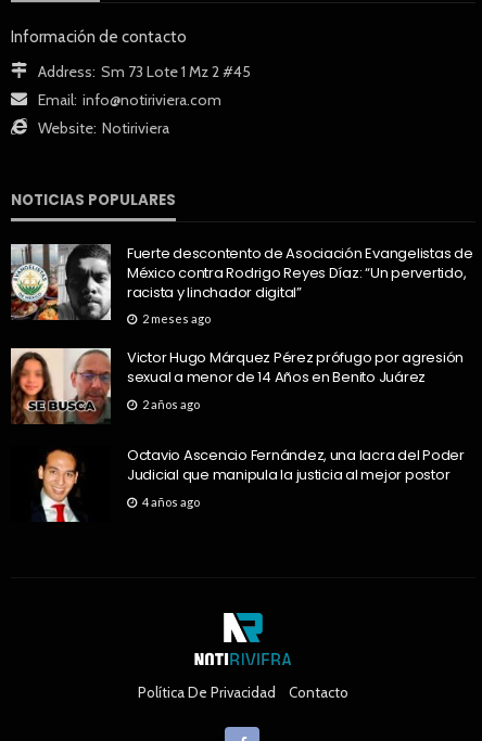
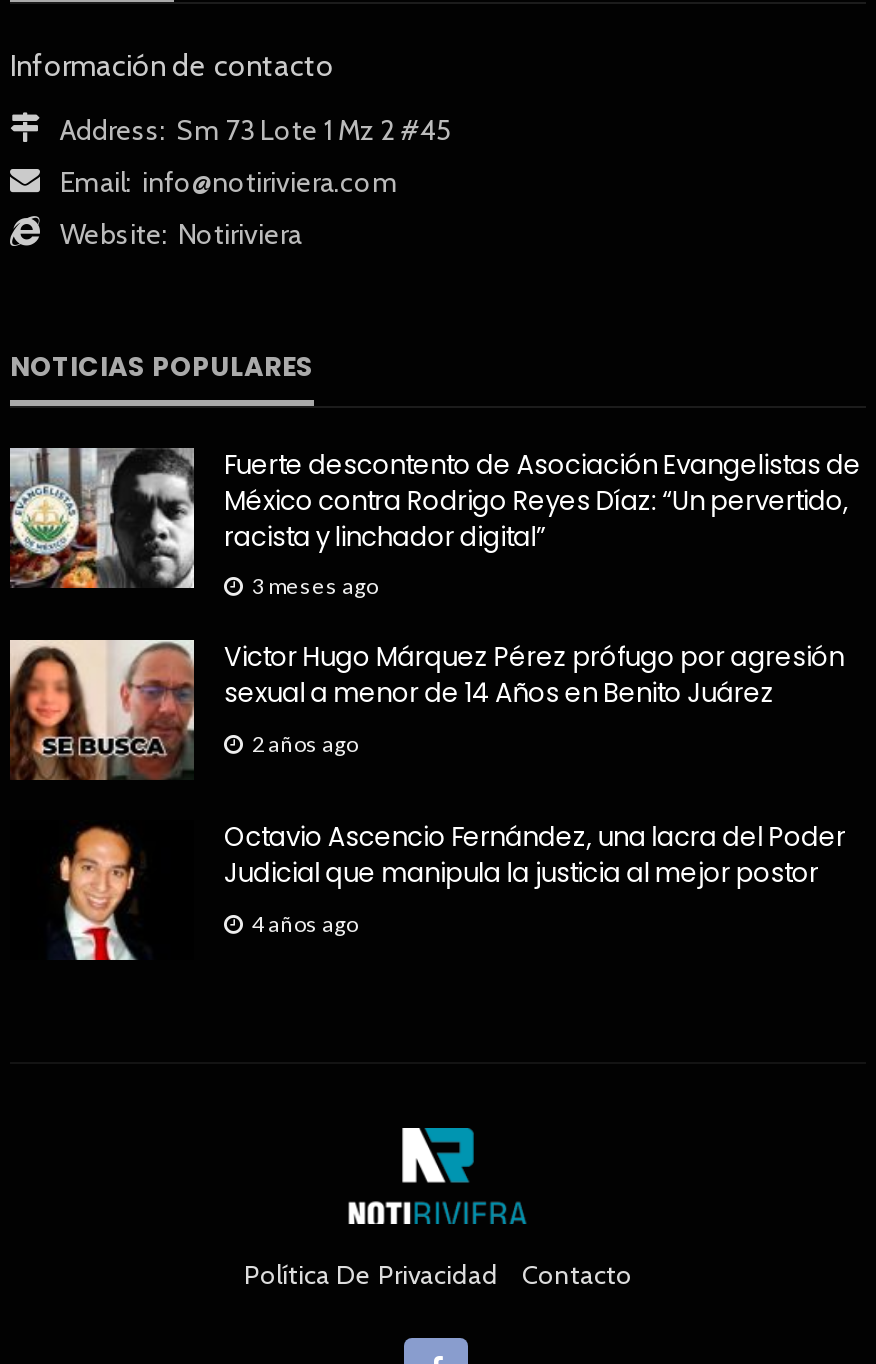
- 2 meses ago
+ 3 meses ago
